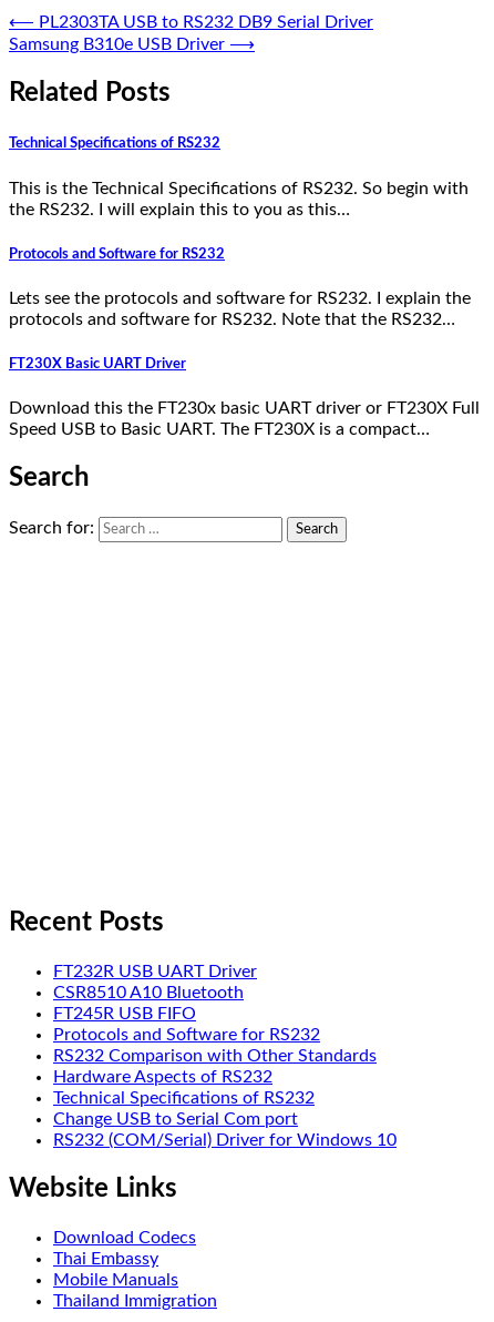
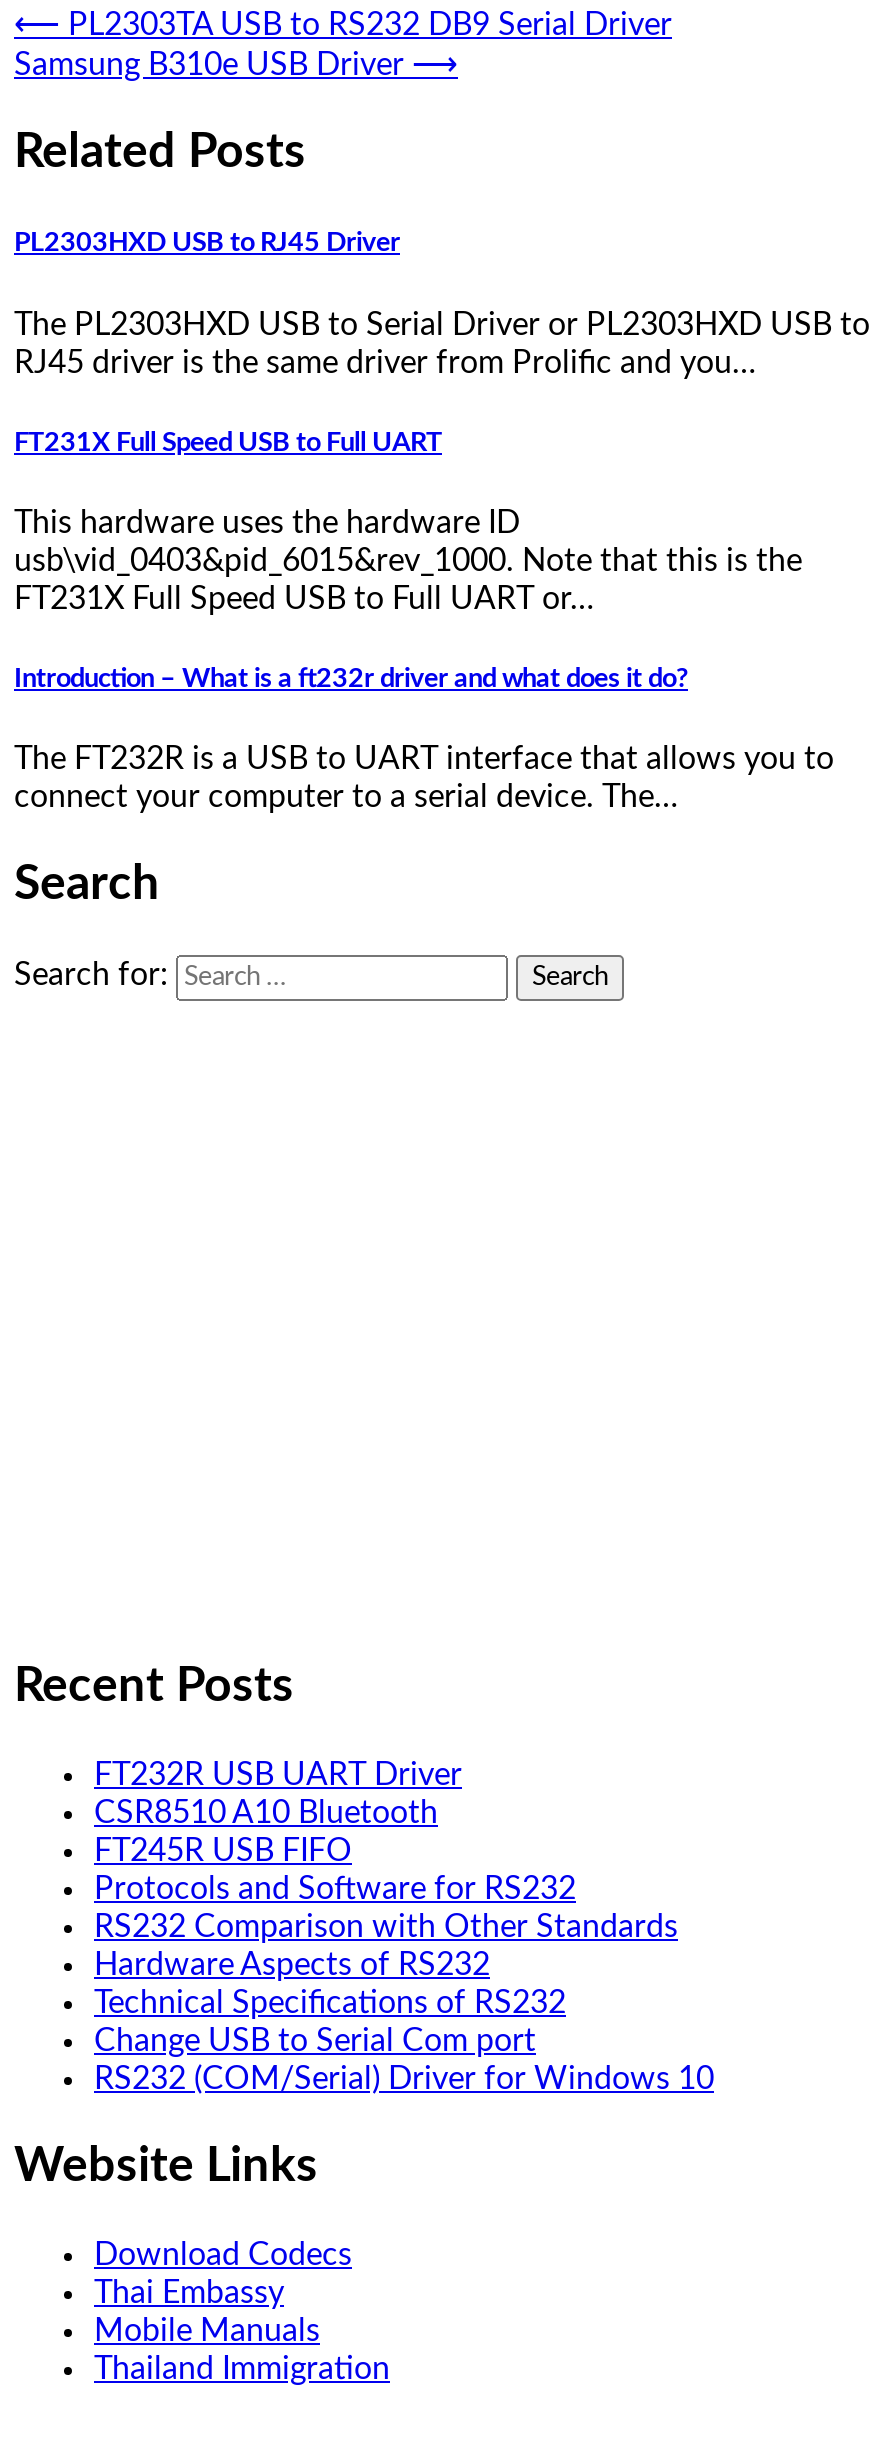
- Technical Specifications of RS232
+ PL2303HXD USB to RJ45 Driver

- This is the Technical Specifications of RS232. So begin with
- the RS232. I will explain this to you as this…
+ The PL2303HXD USB to Serial Driver or PL2303HXD USB to
+ RJ45 driver is the same driver from Prolific and you…

- Protocols and Software for RS232
+ FT231X Full Speed USB to Full UART

- Lets see the protocols and software for RS232. I explain the
- protocols and software for RS232. Note that the RS232…
+ This hardware uses the hardware ID
+ usb\vid_0403&pid_6015&rev_1000. Note that this is the
+ FT231X Full Speed USB to Full UART or…

- FT230X Basic UART Driver
+ Introduction – What is a ft232r driver and what does it do?

- Download this the FT230x basic UART driver or FT230X Full
- Speed USB to Basic UART. The FT230X is a compact…
+ The FT232R is a USB to UART interface that allows you to
+ connect your computer to a serial device. The…
